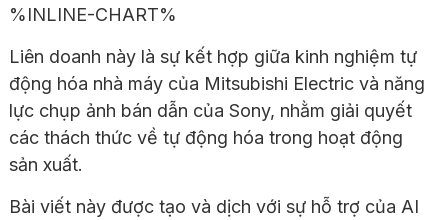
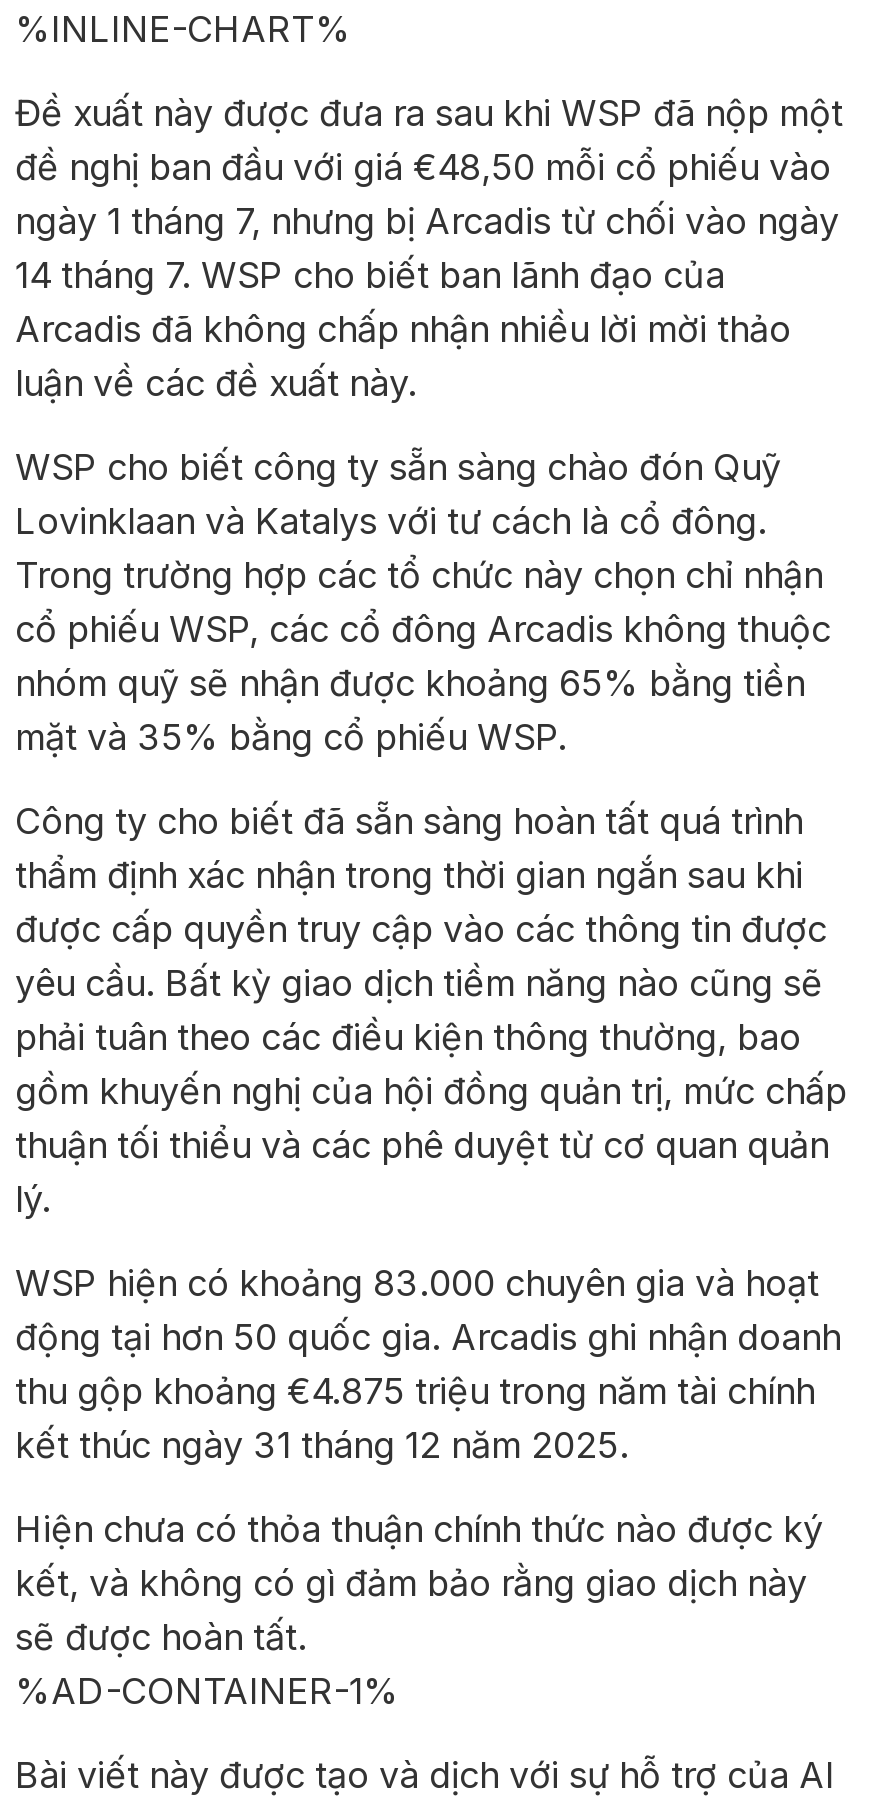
- Liên doanh này là sự kết hợp giữa kinh nghiệm tự
- động hóa nhà máy của Mitsubishi Electric và năng
- lực chụp ảnh bán dẫn của Sony, nhằm giải quyết
- các thách thức về tự động hóa trong hoạt động
- sản xuất.
+ Đề xuất này được đưa ra sau khi WSP đã nộp một
+ đề nghị ban đầu với giá €48,50 mỗi cổ phiếu vào
+ ngày 1 tháng 7, nhưng bị Arcadis từ chối vào ngày
+ 14 tháng 7. WSP cho biết ban lãnh đạo của
+ Arcadis đã không chấp nhận nhiều lời mời thảo
+ luận về các đề xuất này.
+ WSP cho biết công ty sẵn sàng chào đón Quỹ
+ Lovinklaan và Katalys với tư cách là cổ đông.
+ Trong trường hợp các tổ chức này chọn chỉ nhận
+ cổ phiếu WSP, các cổ đông Arcadis không thuộc
+ nhóm quỹ sẽ nhận được khoảng 65% bằng tiền
+ mặt và 35% bằng cổ phiếu WSP.
+ Công ty cho biết đã sẵn sàng hoàn tất quá trình
+ thẩm định xác nhận trong thời gian ngắn sau khi
+ được cấp quyền truy cập vào các thông tin được
+ yêu cầu. Bất kỳ giao dịch tiềm năng nào cũng sẽ
+ phải tuân theo các điều kiện thông thường, bao
+ gồm khuyến nghị của hội đồng quản trị, mức chấp
+ thuận tối thiểu và các phê duyệt từ cơ quan quản
+ lý.
+ WSP hiện có khoảng 83.000 chuyên gia và hoạt
+ động tại hơn 50 quốc gia. Arcadis ghi nhận doanh
+ thu gộp khoảng €4.875 triệu trong năm tài chính
+ kết thúc ngày 31 tháng 12 năm 2025.
+ Hiện chưa có thỏa thuận chính thức nào được ký
+ kết, và không có gì đảm bảo rằng giao dịch này
+ sẽ được hoàn tất.
+ %AD-CONTAINER-1%
